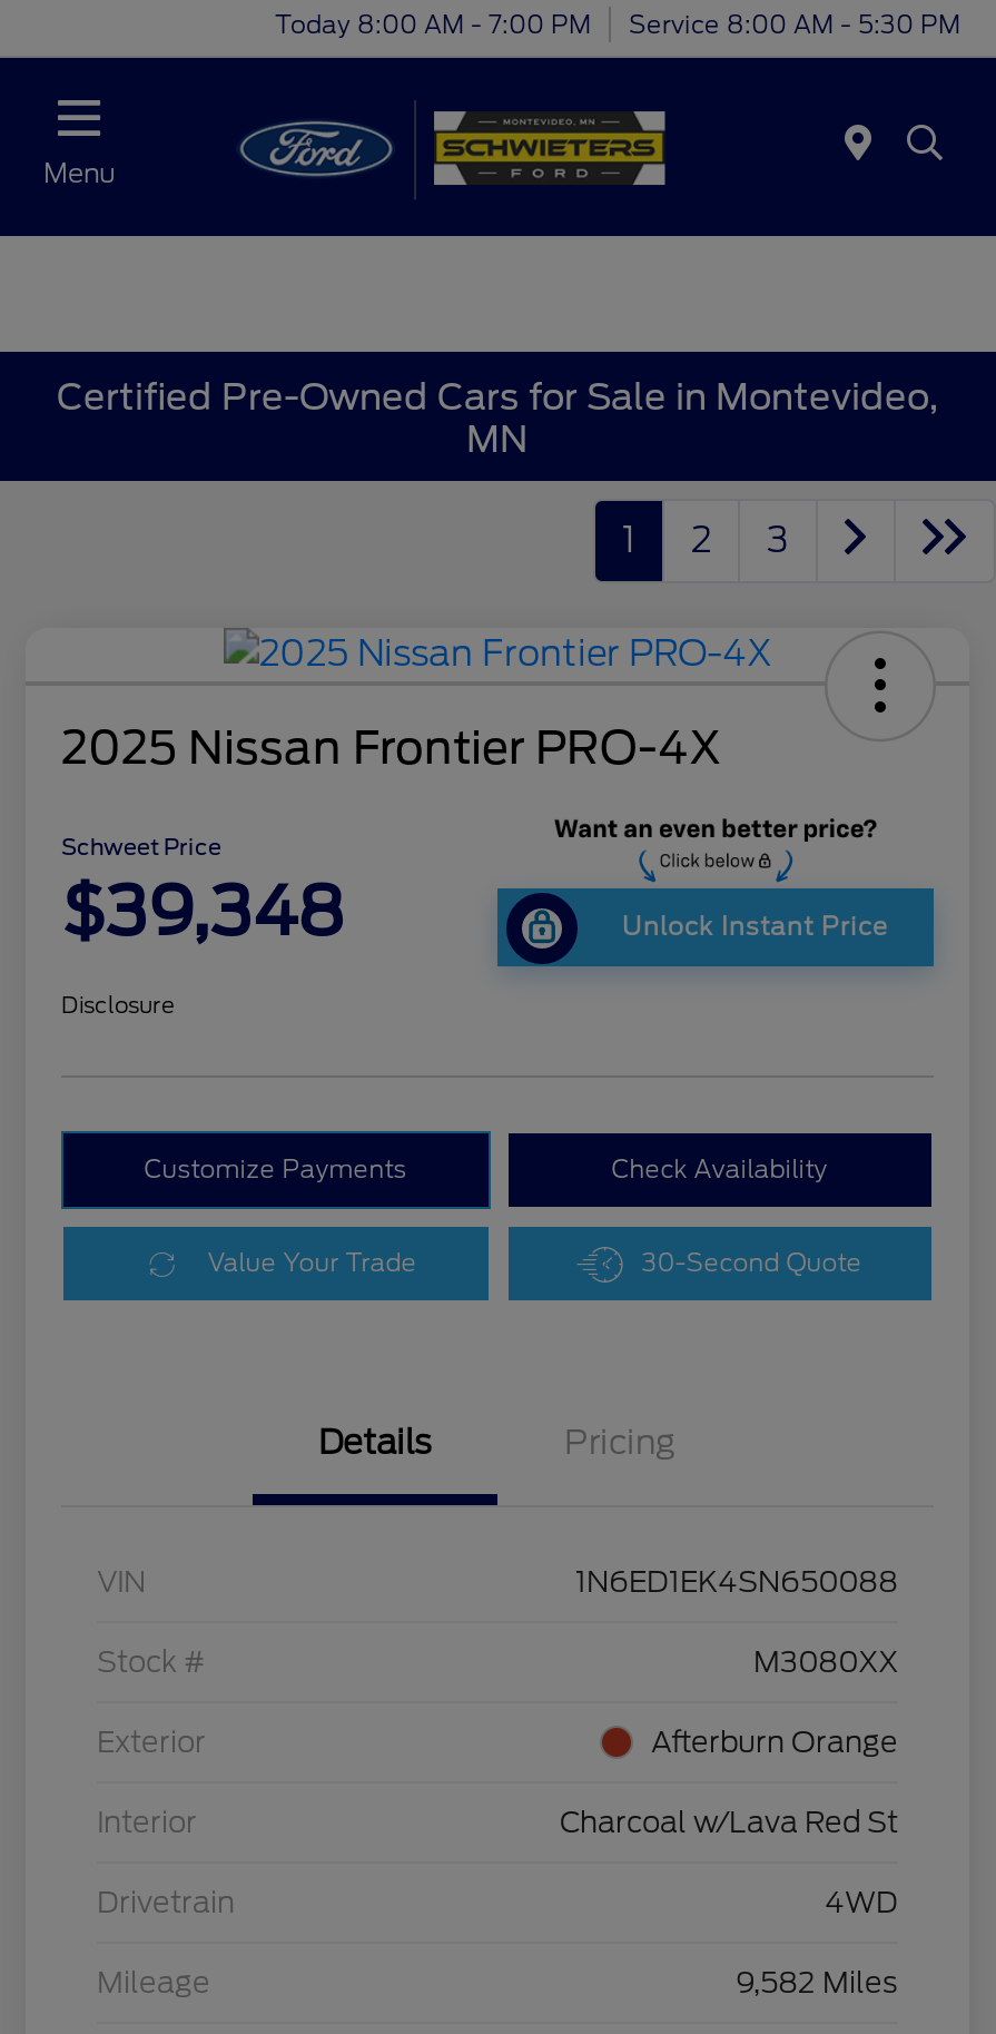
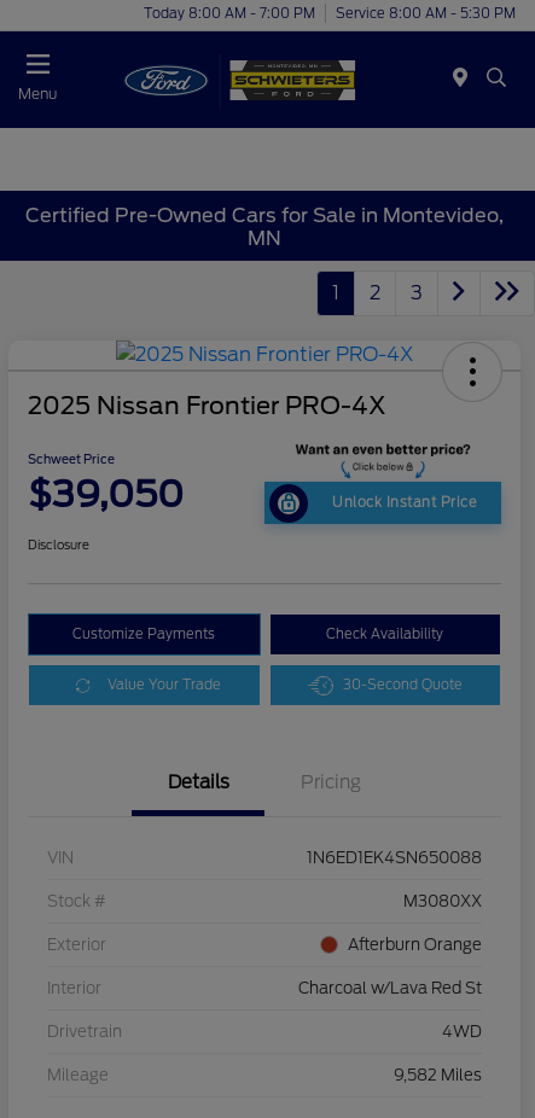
- $39,348
+ $39,050
